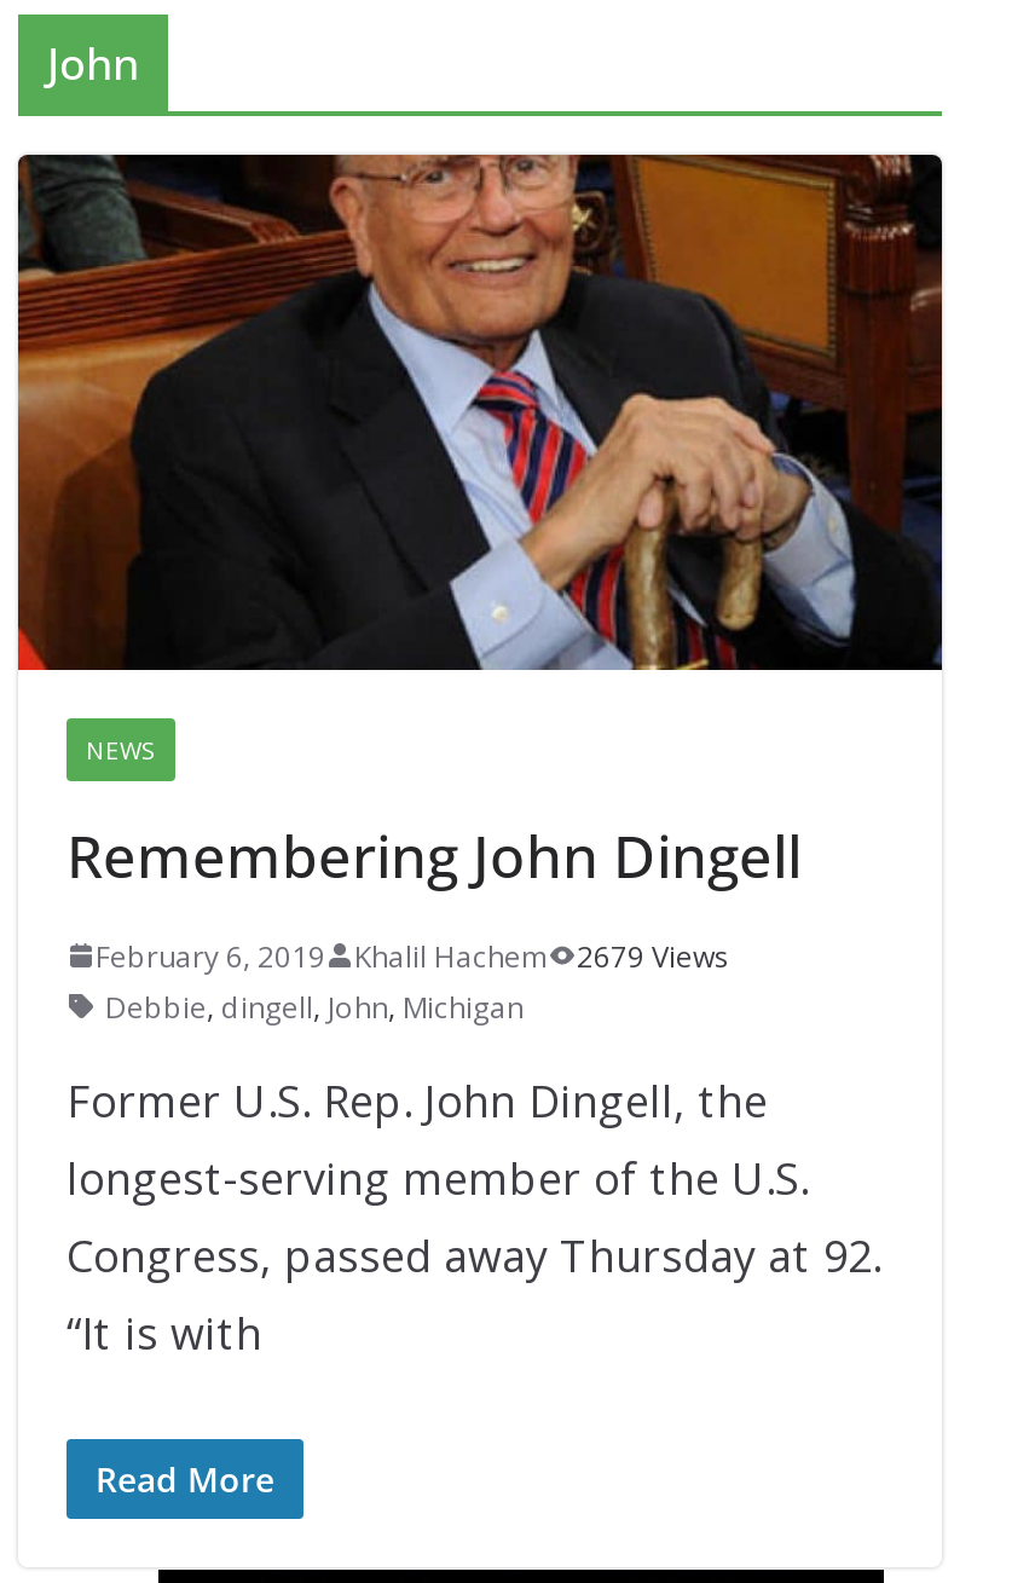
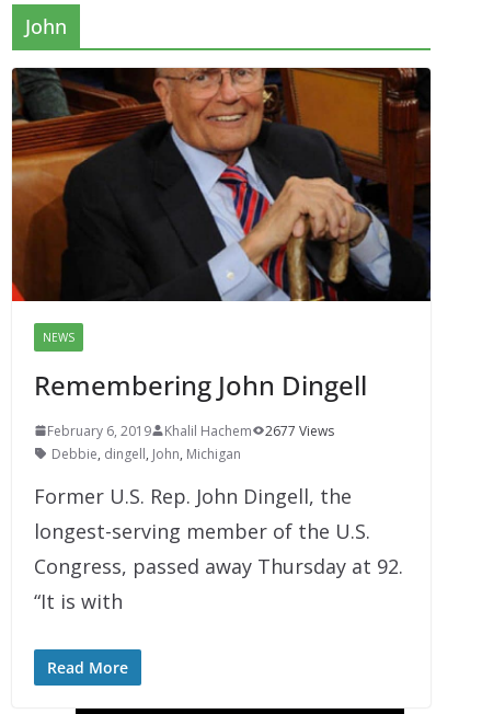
- February 6, 2019 Khalil Hachem 2679 Views
+ February 6, 2019 Khalil Hachem 2677 Views
